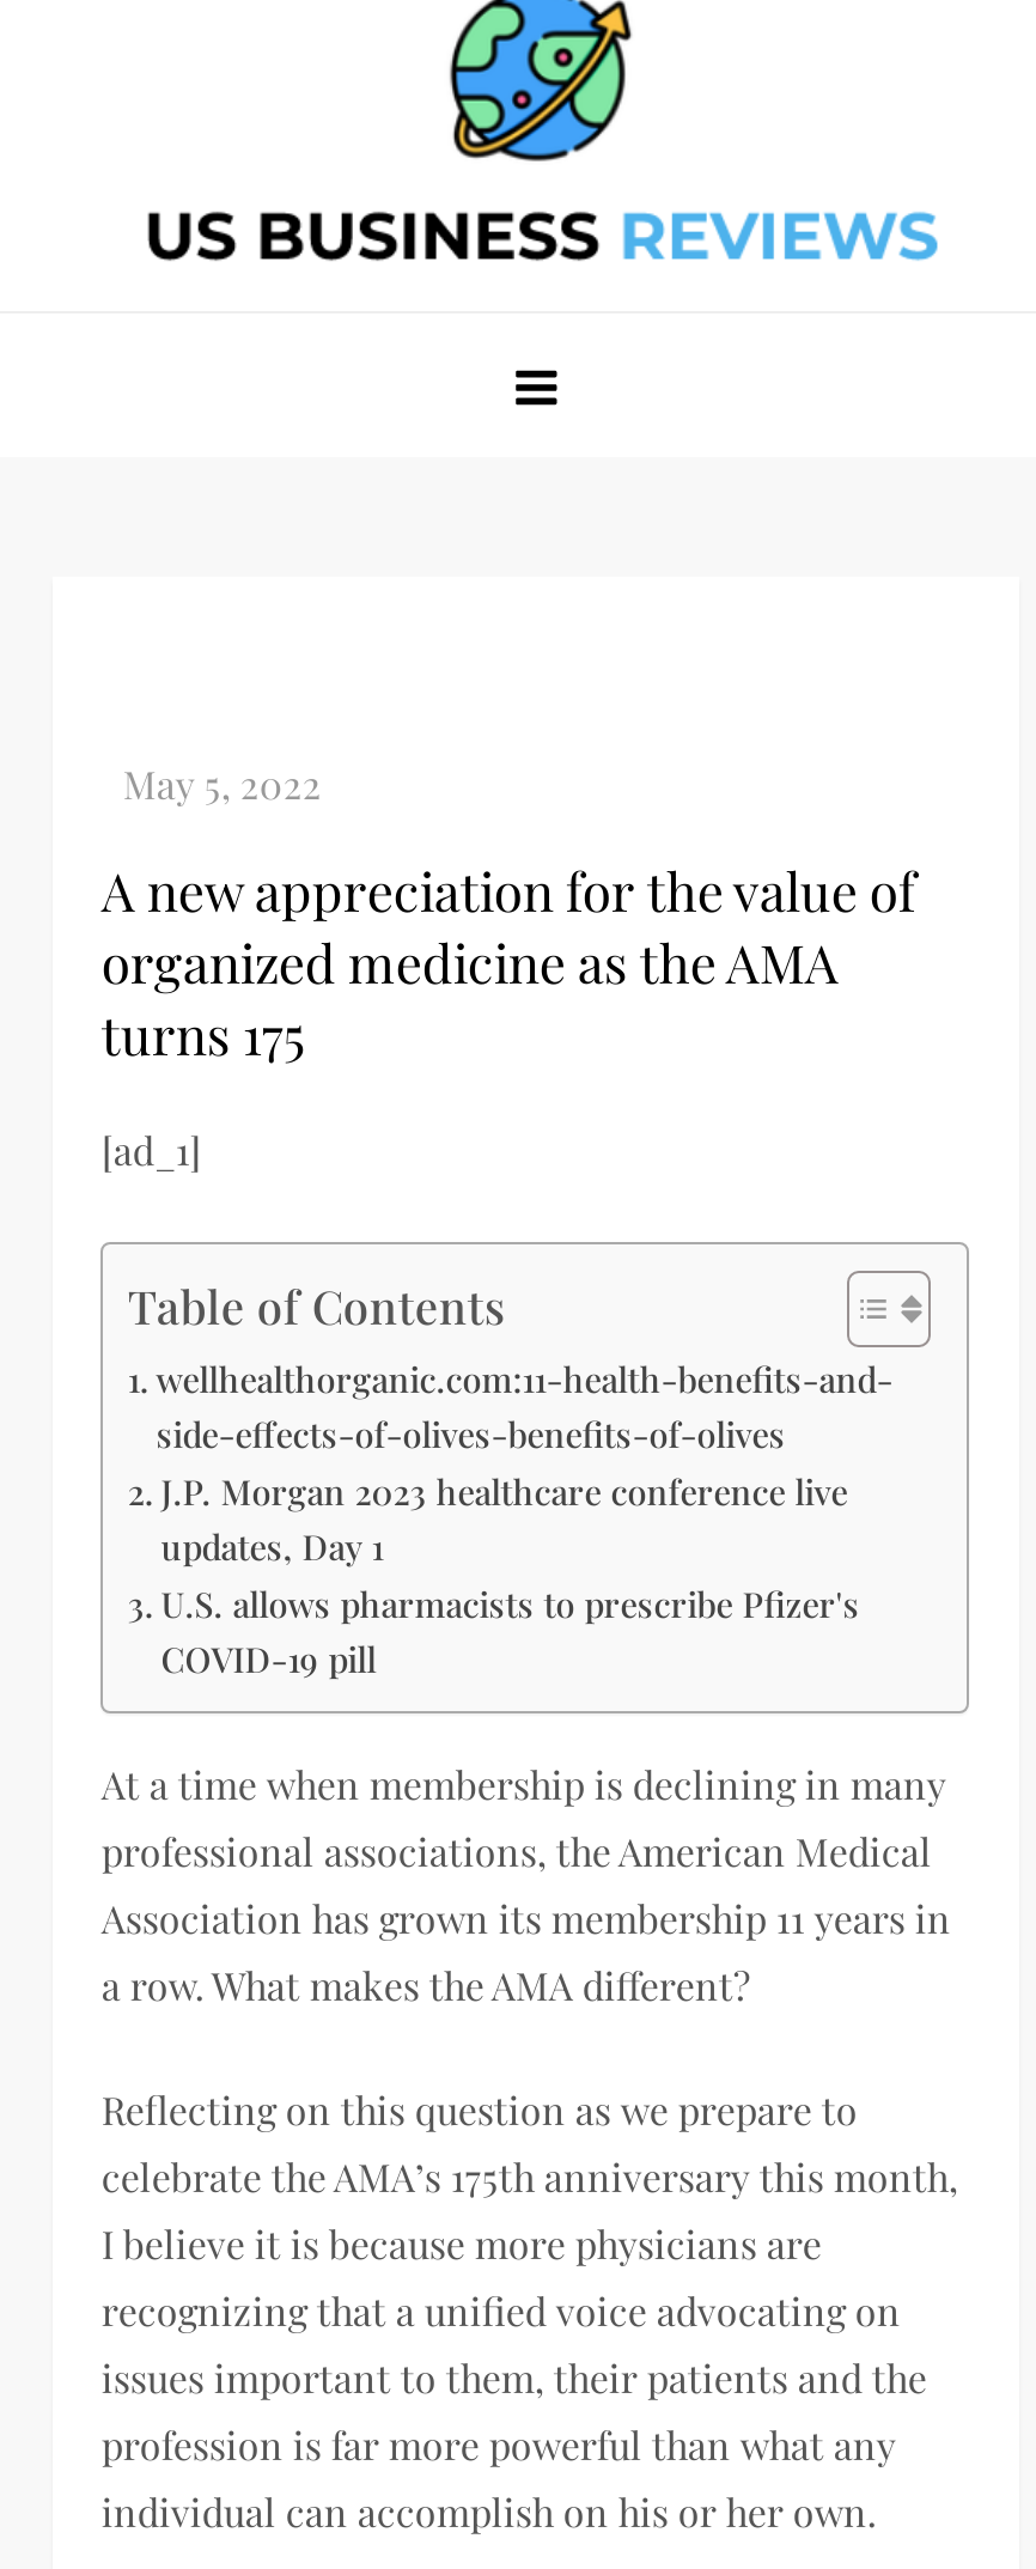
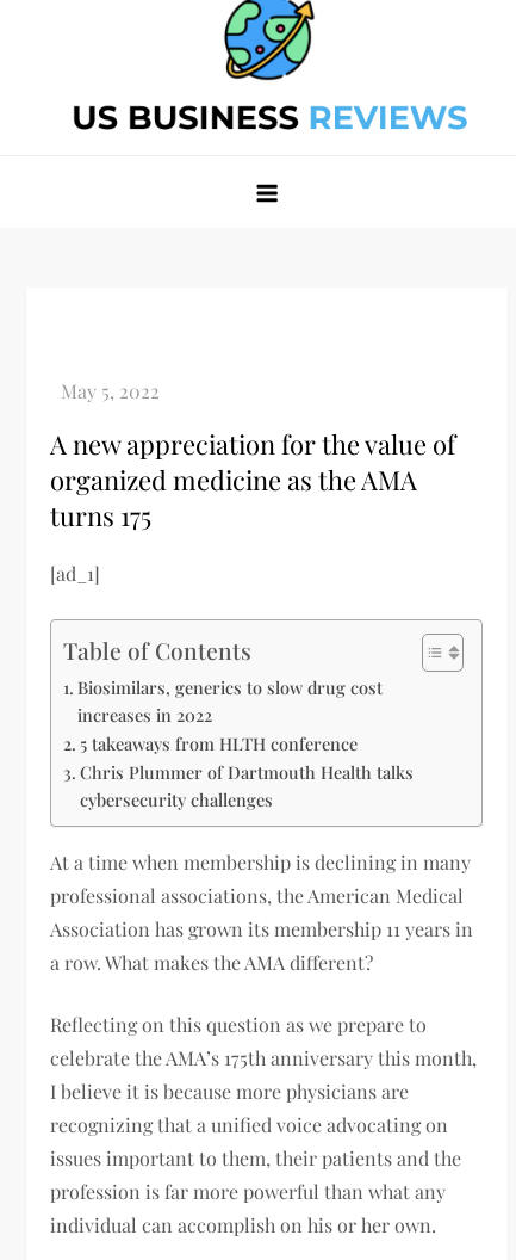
- wellhealthorganic.com:11-health-benefits-and-
- side-effects-of-olives-benefits-of-olives
- J.P. Morgan 2023 healthcare conference live
- updates, Day 1
- U.S. allows pharmacists to prescribe Pfizer's
- COVID-19 pill
+ Biosimilars, generics to slow drug cost
+ increases in 2022
+ 5 takeaways from HLTH conference
+ Chris Plummer of Dartmouth Health talks
+ cybersecurity challenges
